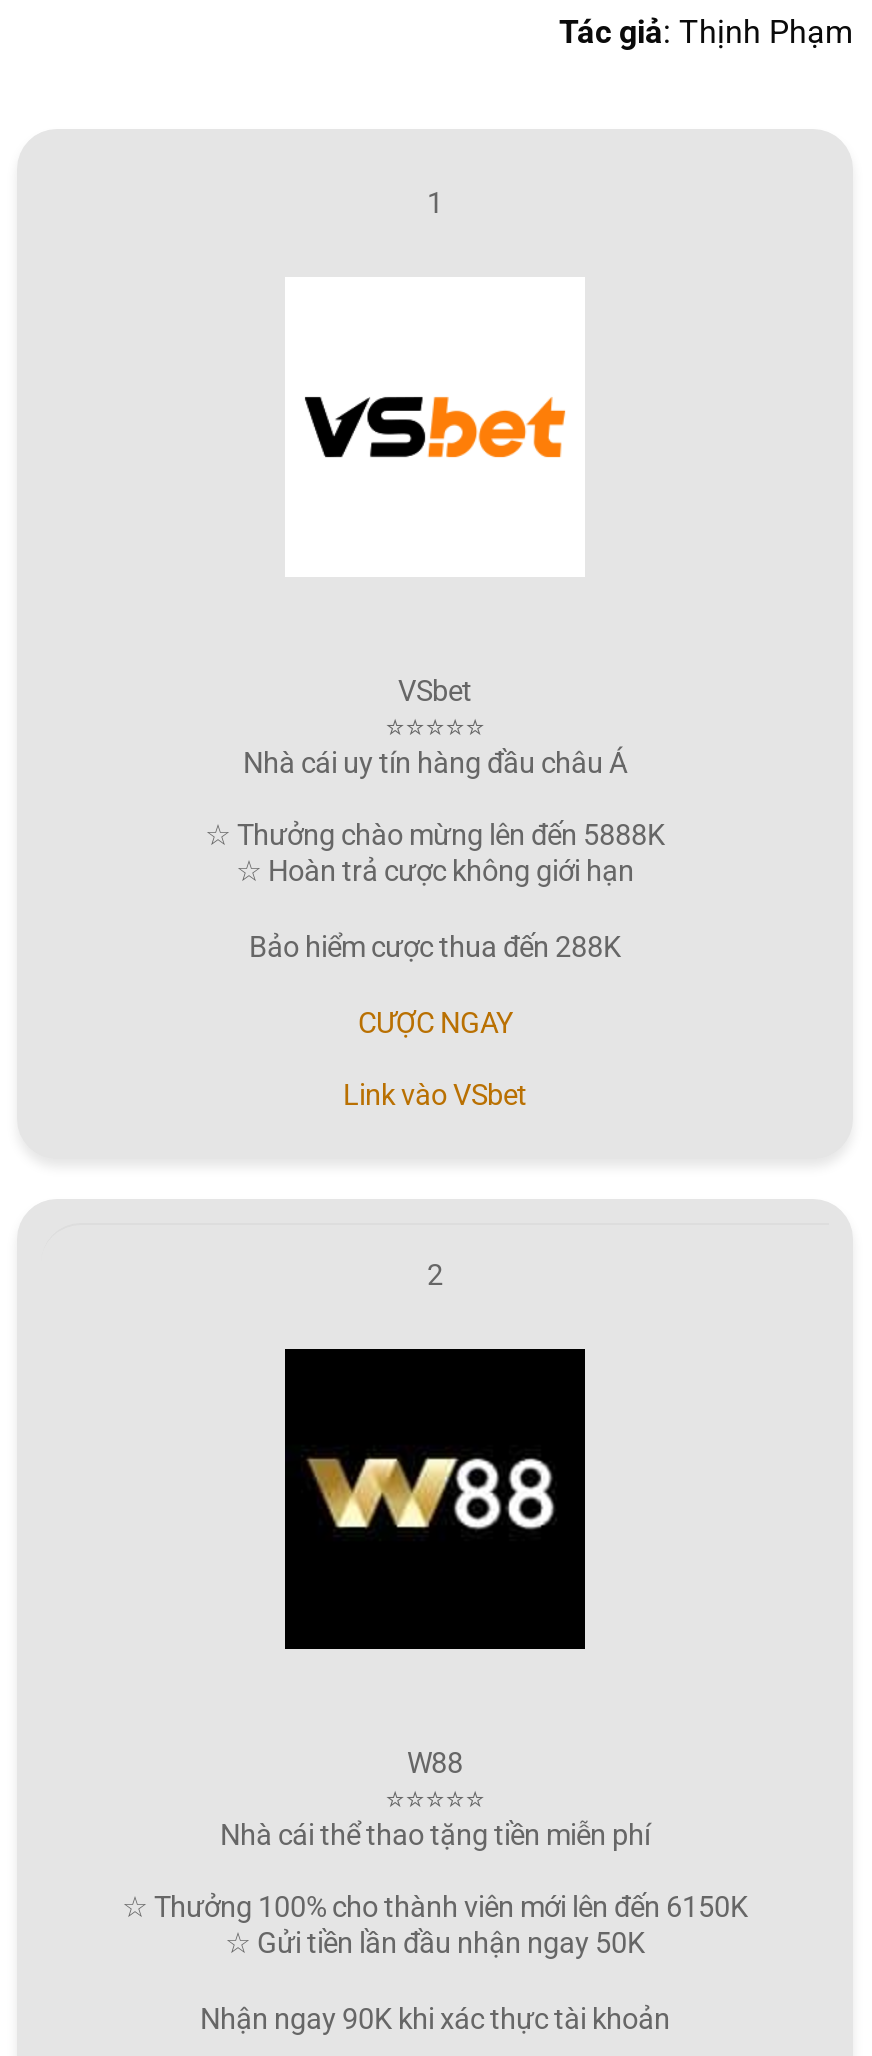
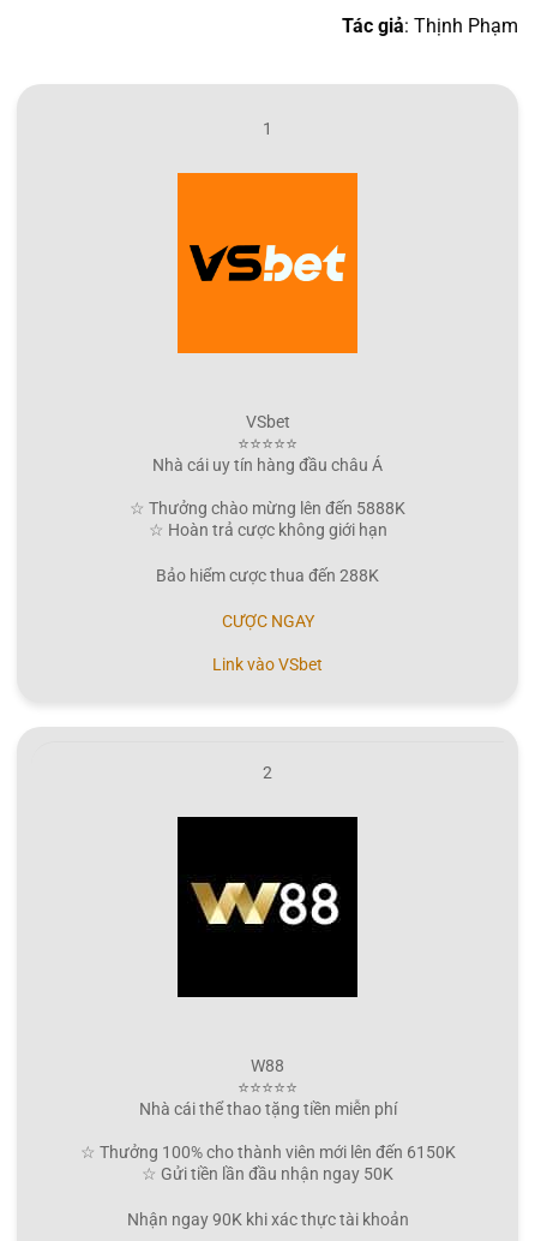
- [image]
+ [image]
